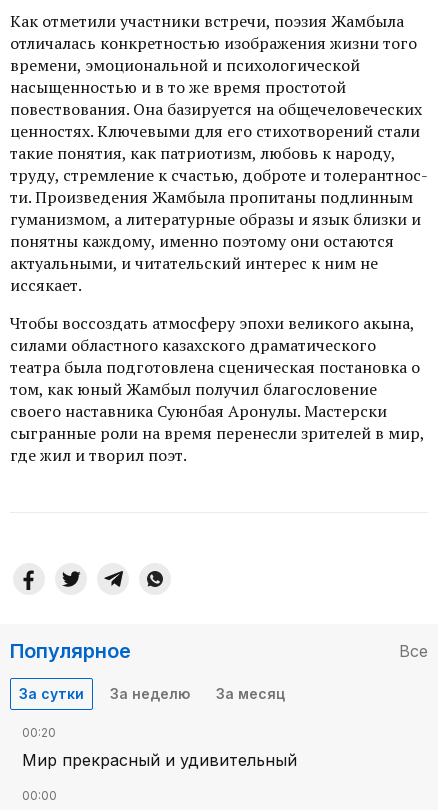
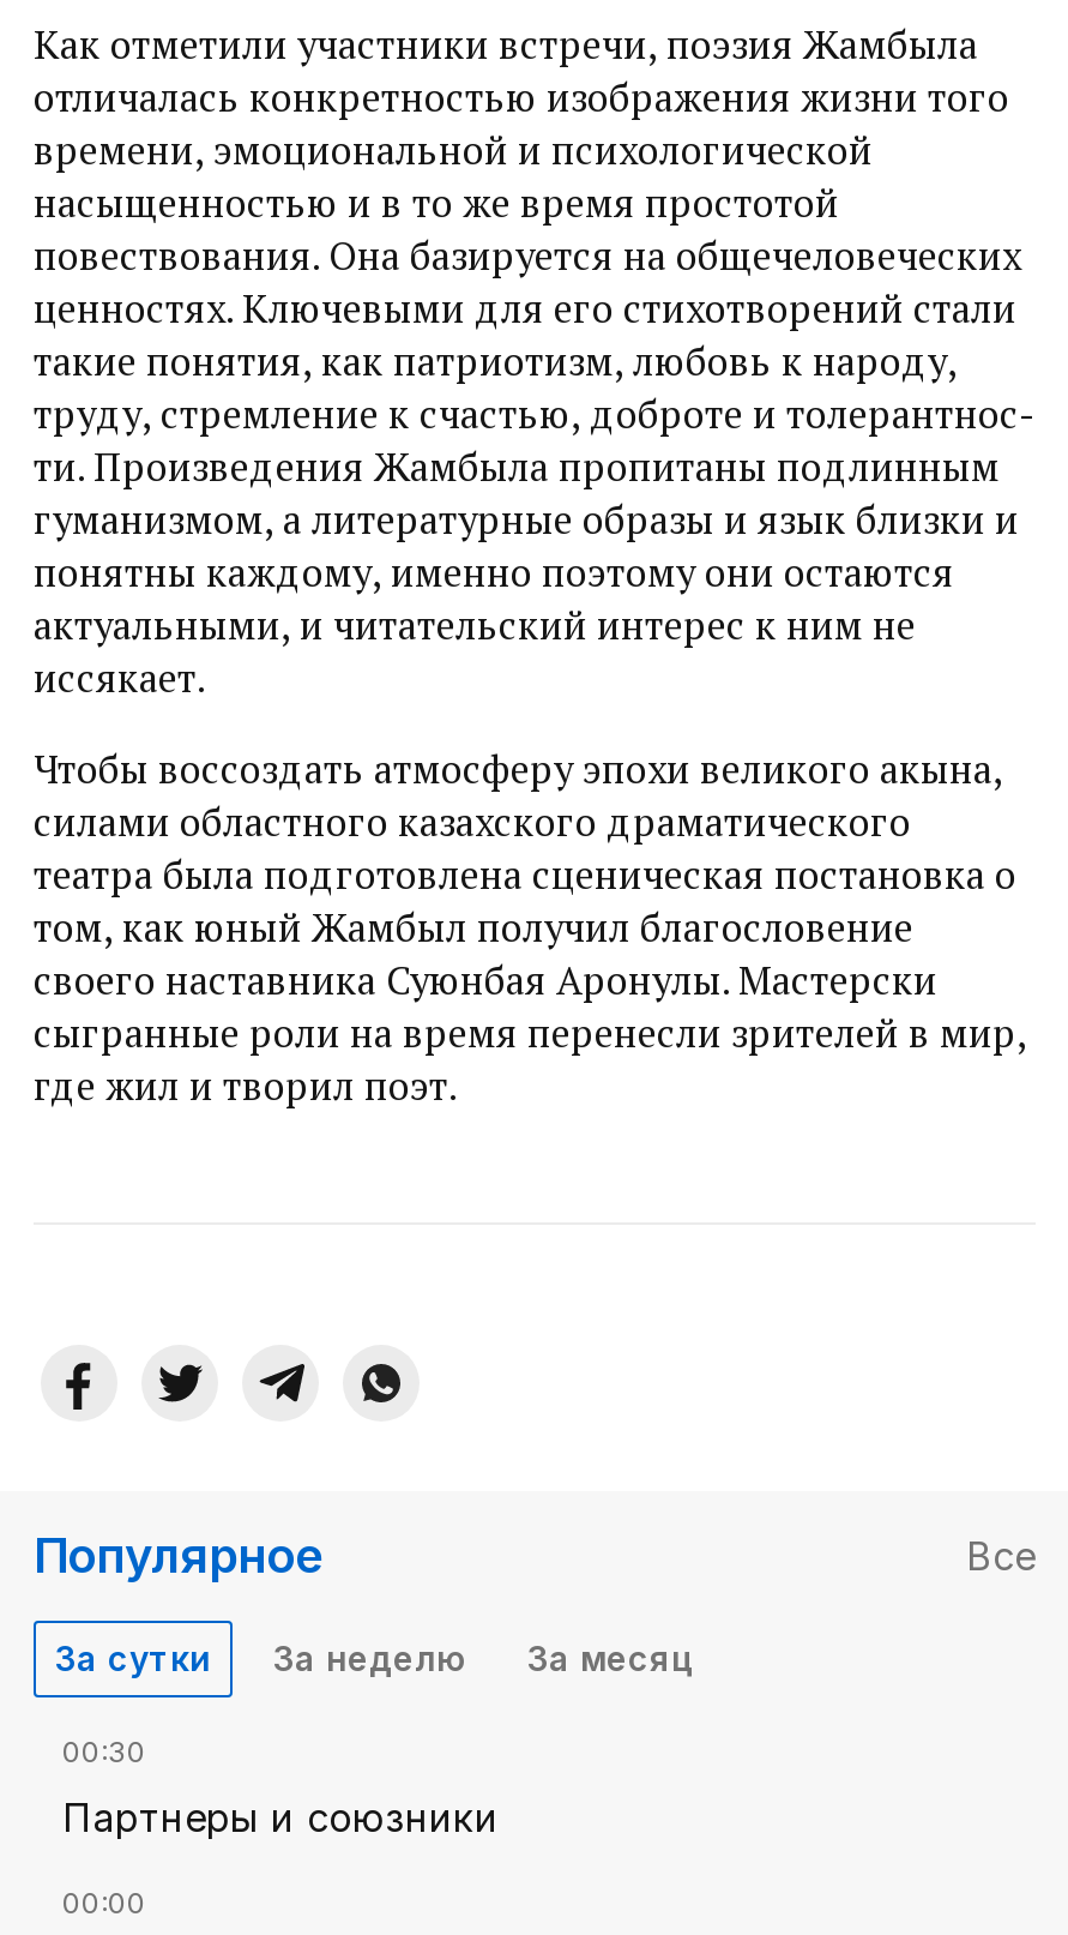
- 00:20
+ 00:30

- Мир прекрасный и удивительный
+ Партнеры и союзники
